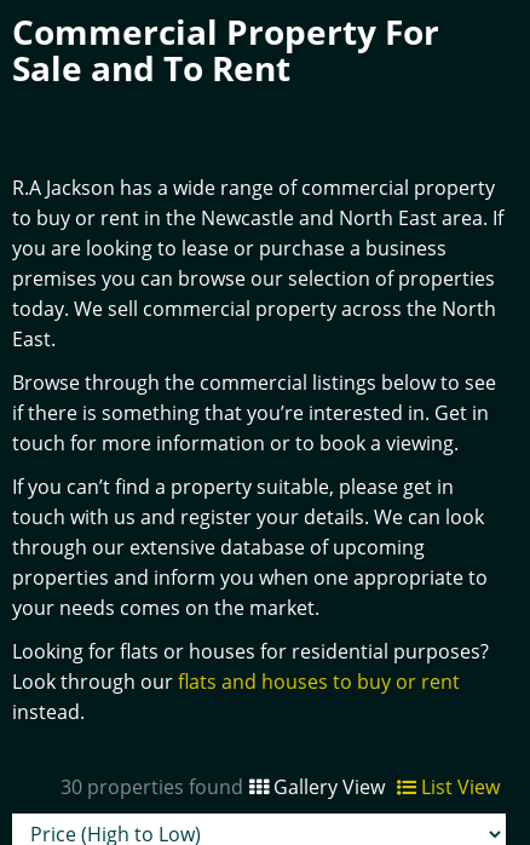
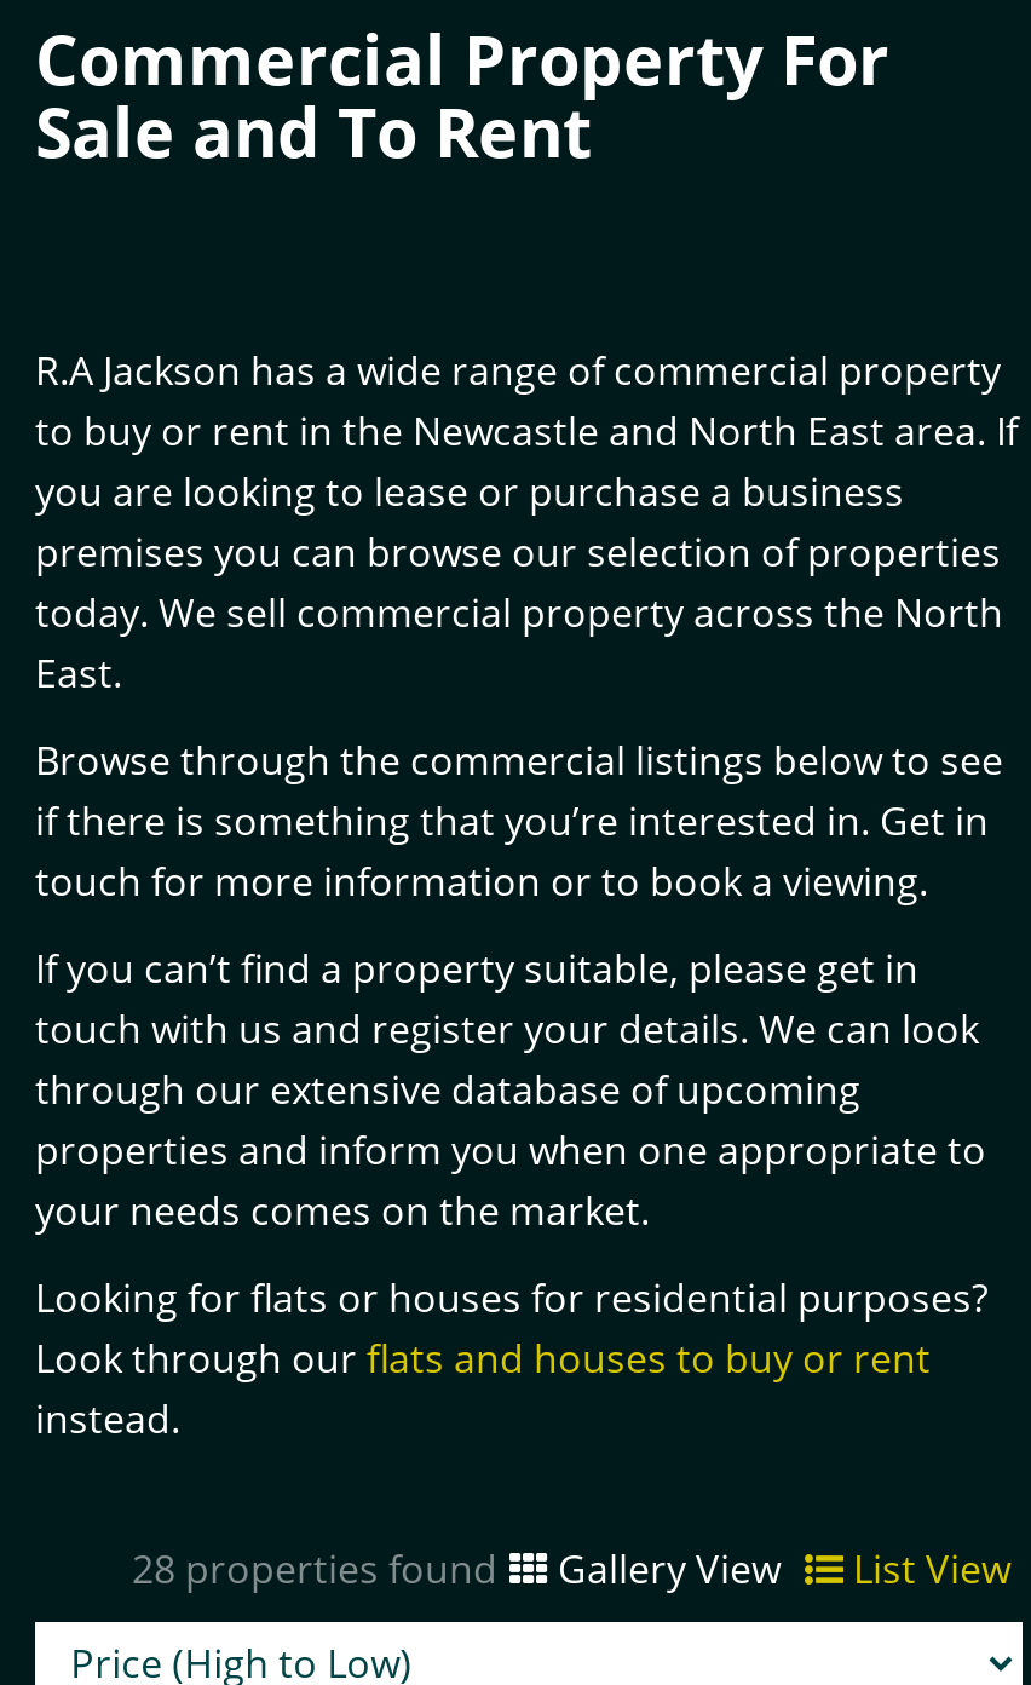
- 30 properties found
+ 28 properties found
